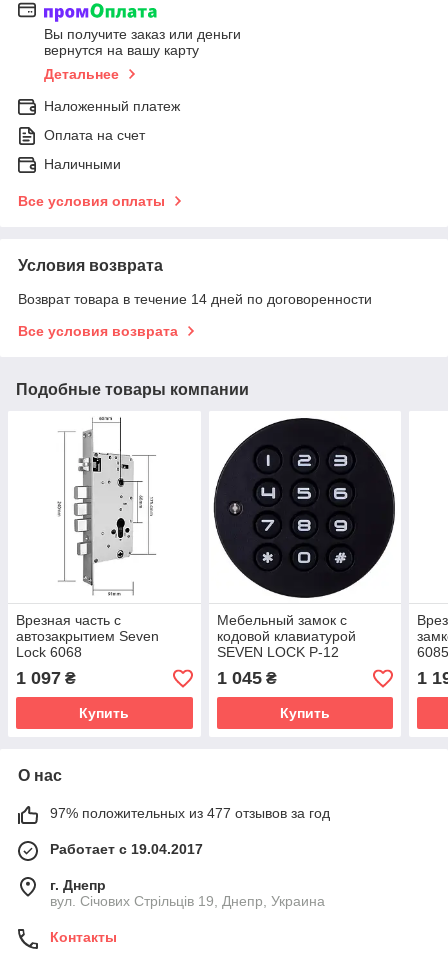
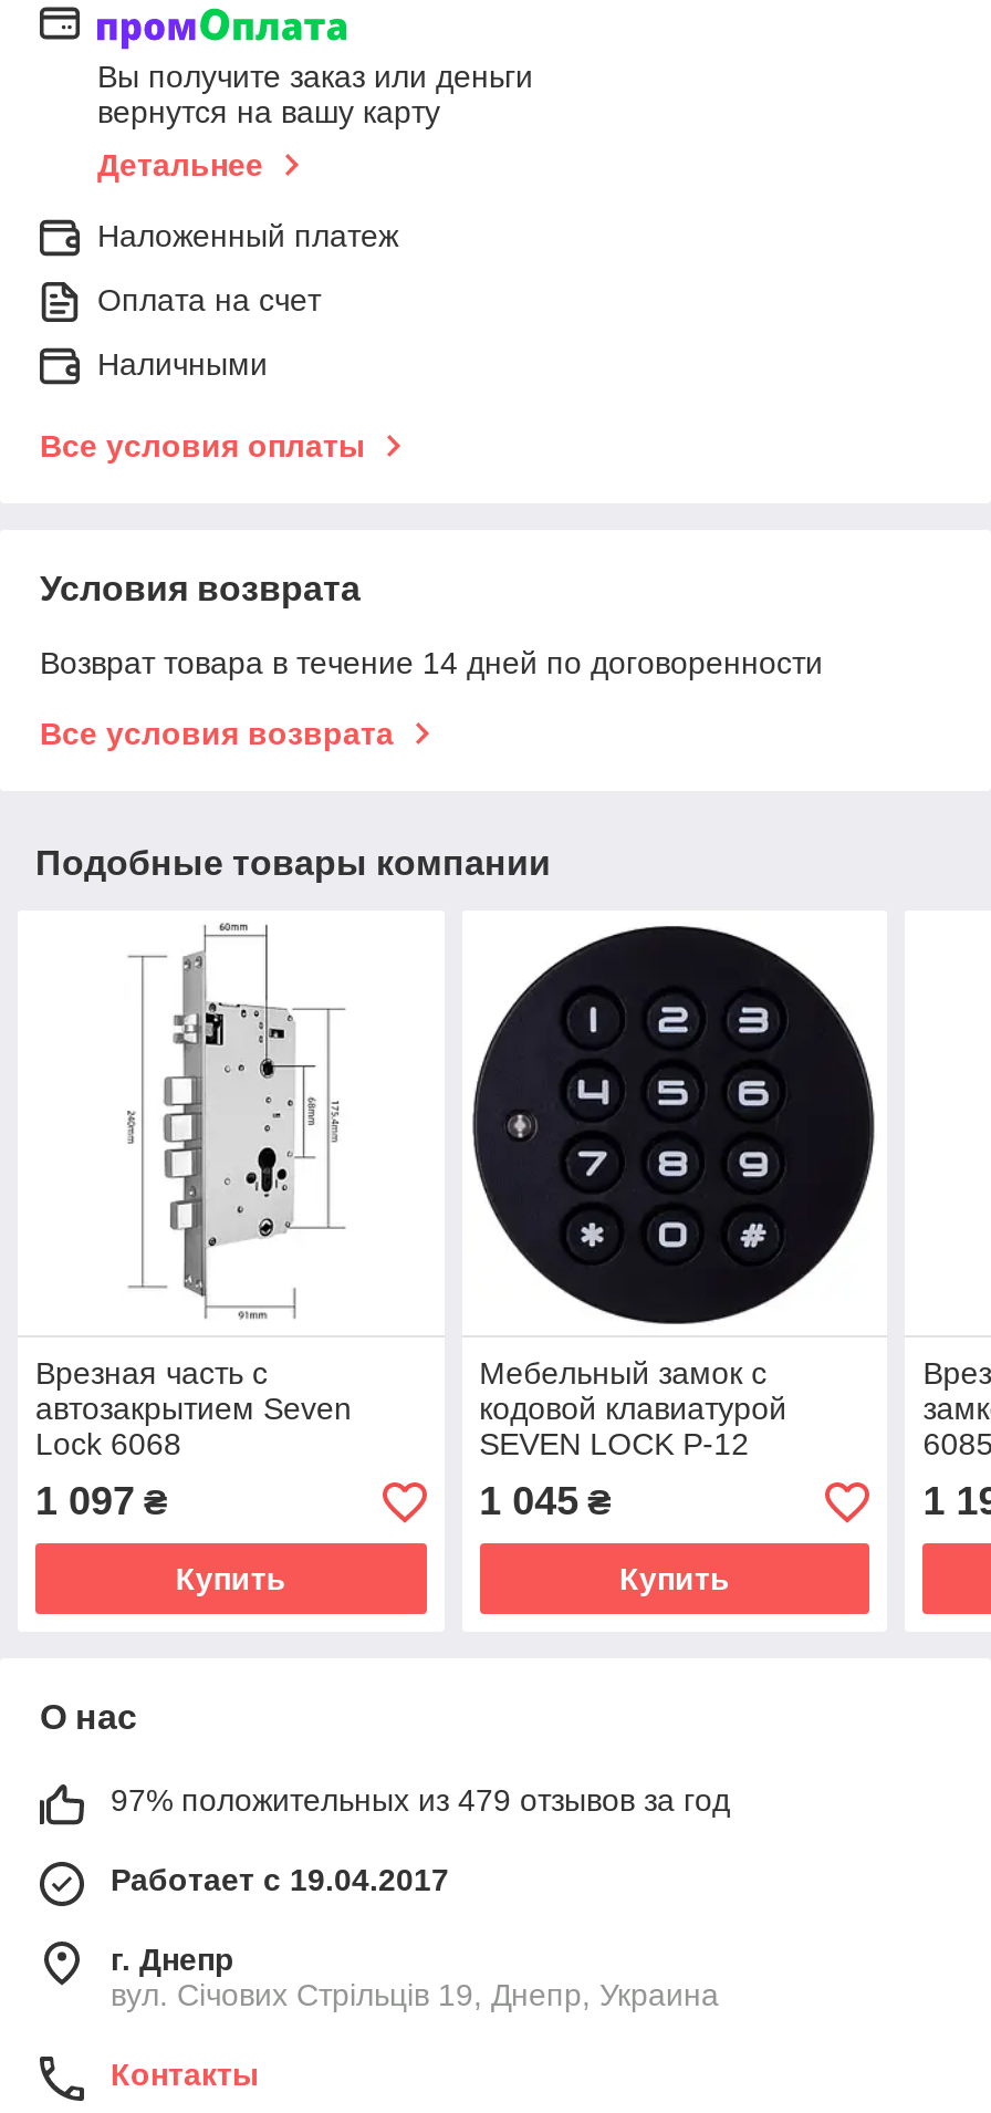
- 97% положительных из 477 отзывов за год
+ 97% положительных из 479 отзывов за год
